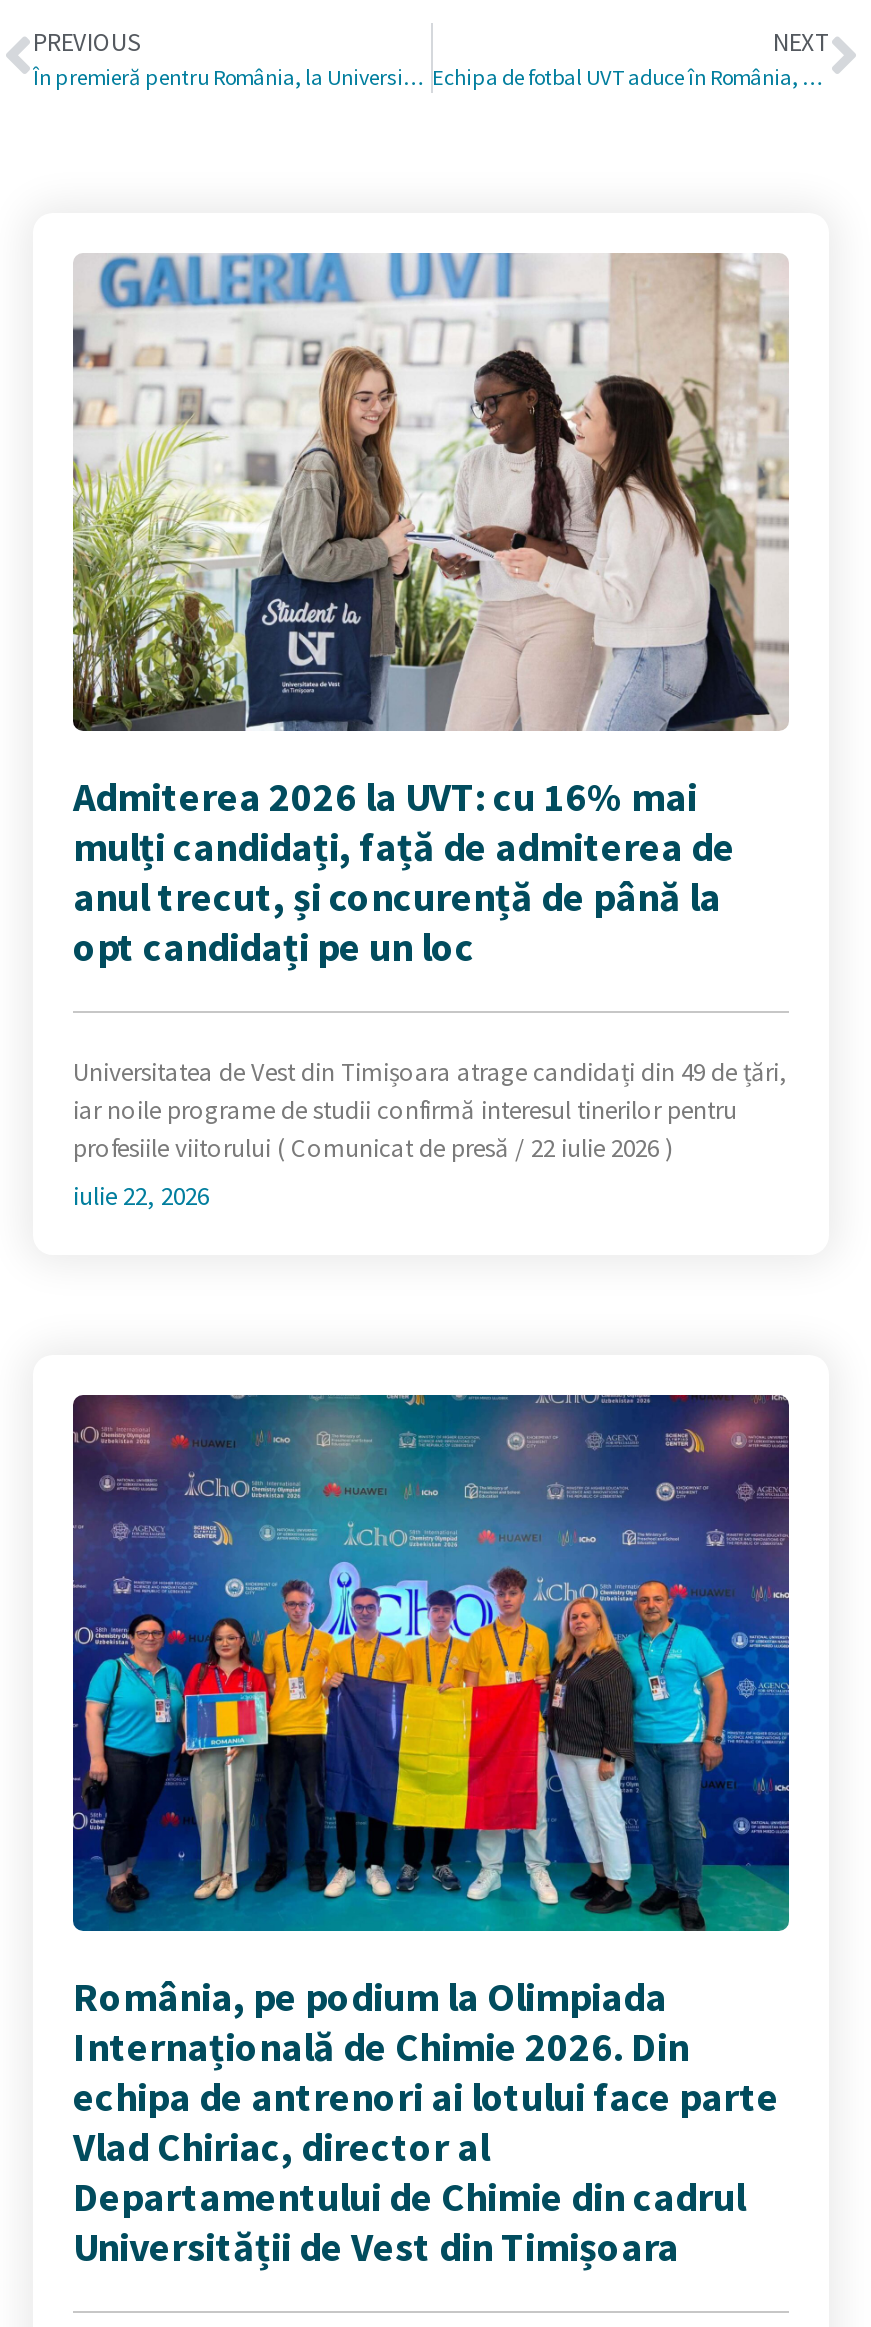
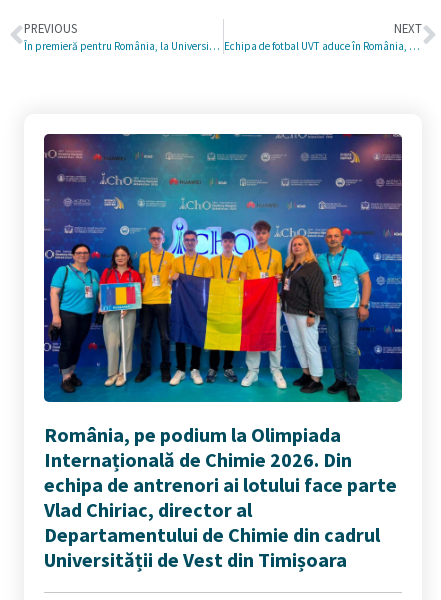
- [image]
- Admiterea 2026 la UVT: cu 16% mai
- mulți candidați, față de admiterea de
- anul trecut, și concurență de până la
- opt candidați pe un loc
- Universitatea de Vest din Timișoara atrage candidați din 49 de țări,
- iar noile programe de studii confirmă interesul tinerilor pentru
- profesiile viitorului ( Comunicat de presă / 22 iulie 2026 )
- iulie 22, 2026
